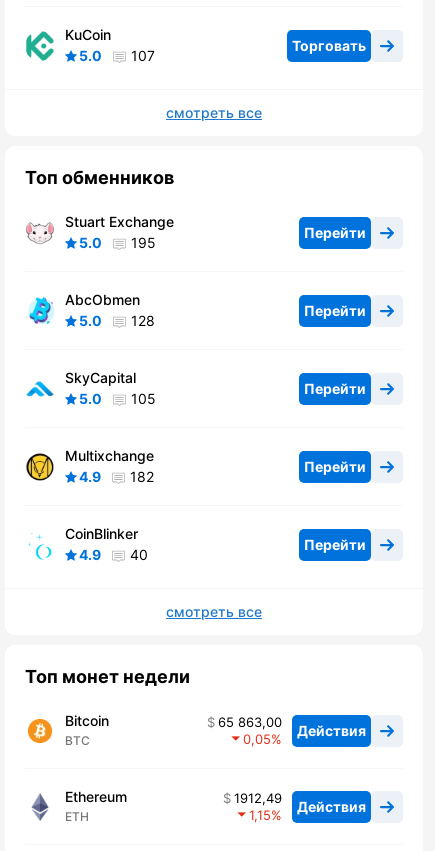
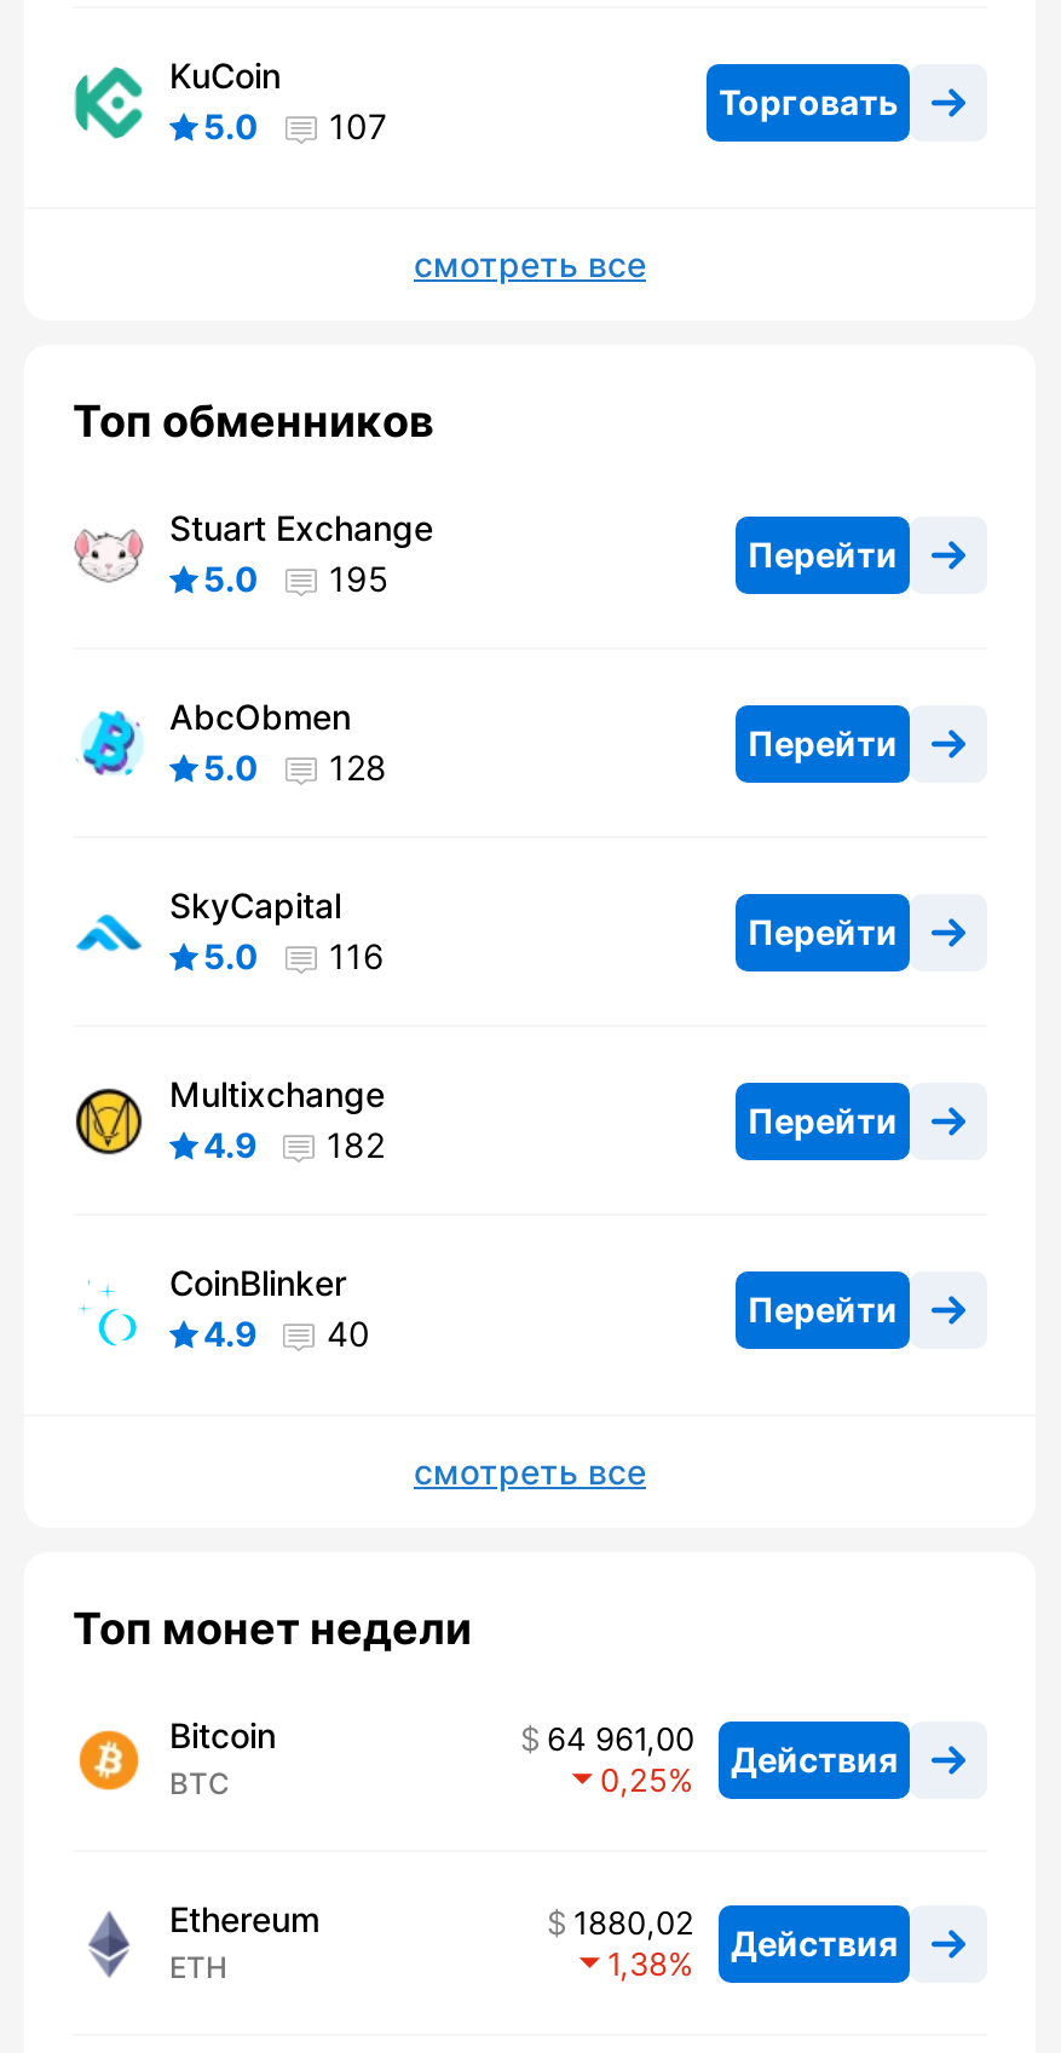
- 5.0 105
+ 5.0 116

- 65 863,00 Действия
+ 64 961,00 Действия

- 0,05
+ 0,25

- 1912,49 Действия
+ 1880,02 Действия

- 1,15
+ 1,38
